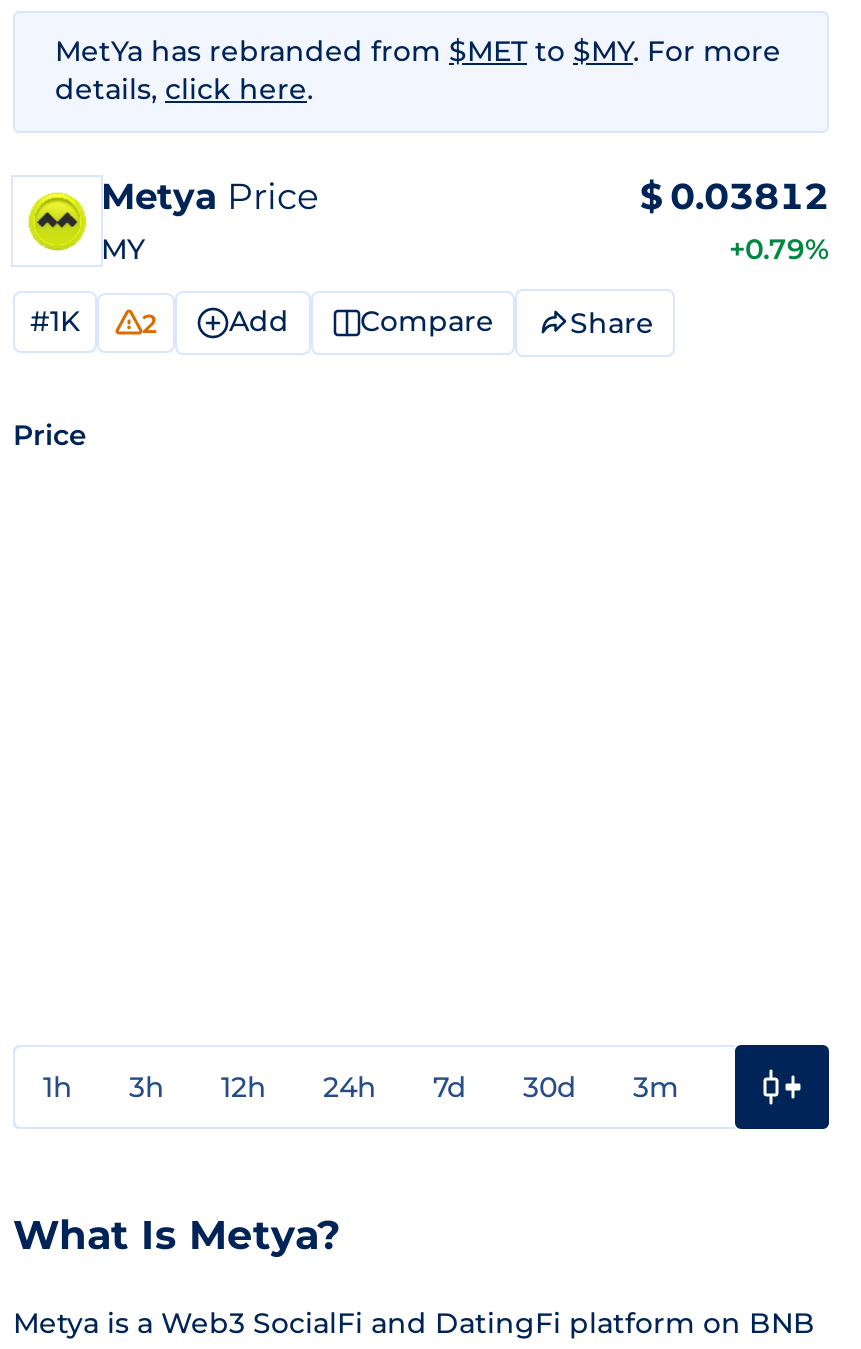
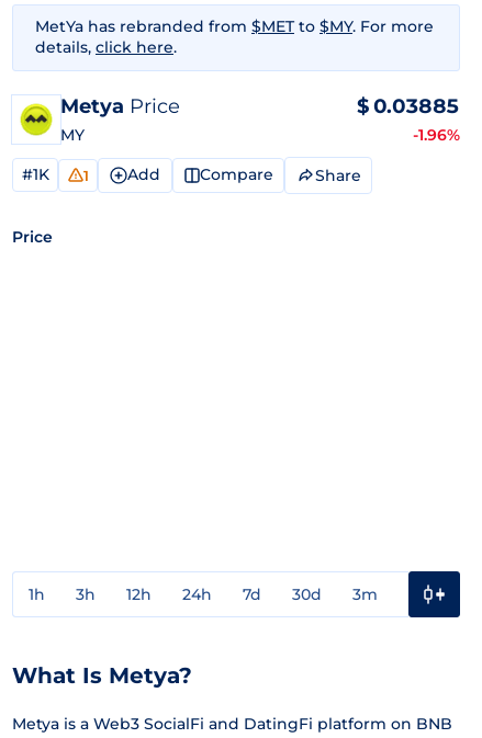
- $0.03812
+ $0.03885

- +0.79%
+ -1.96%

- #1K 2
+ #1K 1
